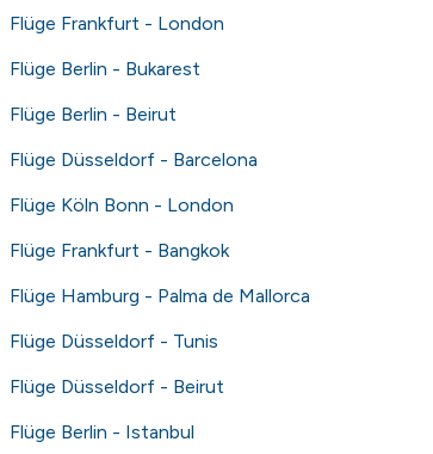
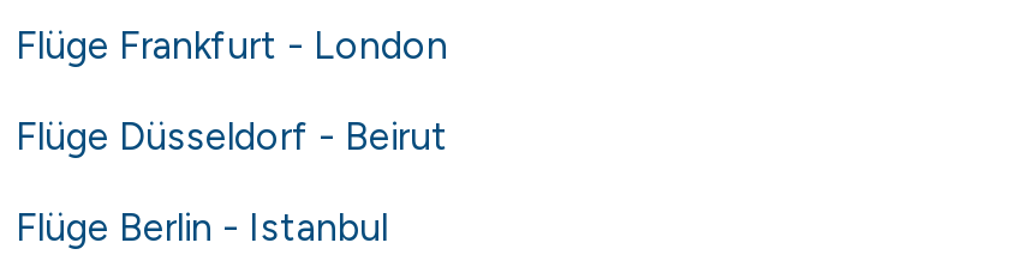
- Flüge Berlin - Bukarest
- Flüge Berlin - Beirut
- Flüge Düsseldorf - Barcelona
- Flüge Köln Bonn - London
- Flüge Frankfurt - Bangkok
- Flüge Hamburg - Palma de Mallorca
- Flüge Düsseldorf - Tunis
